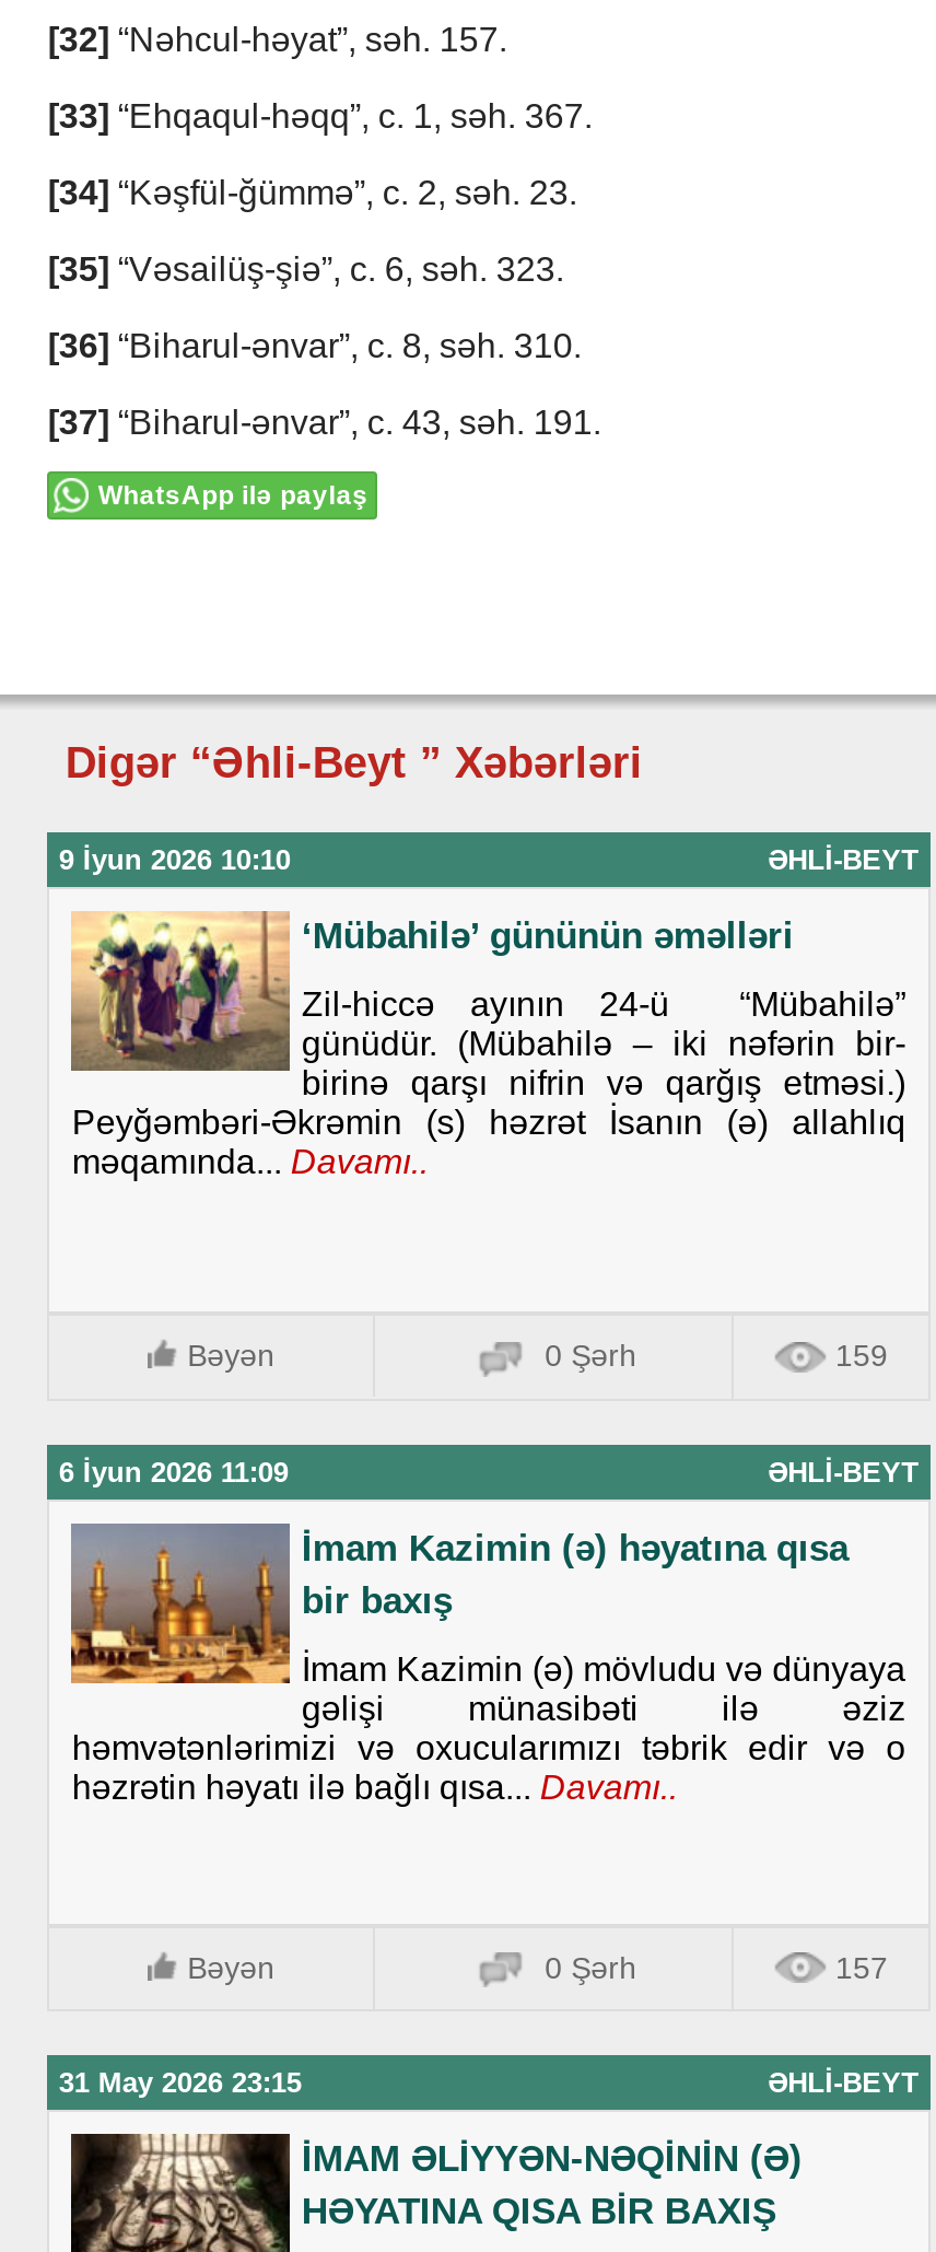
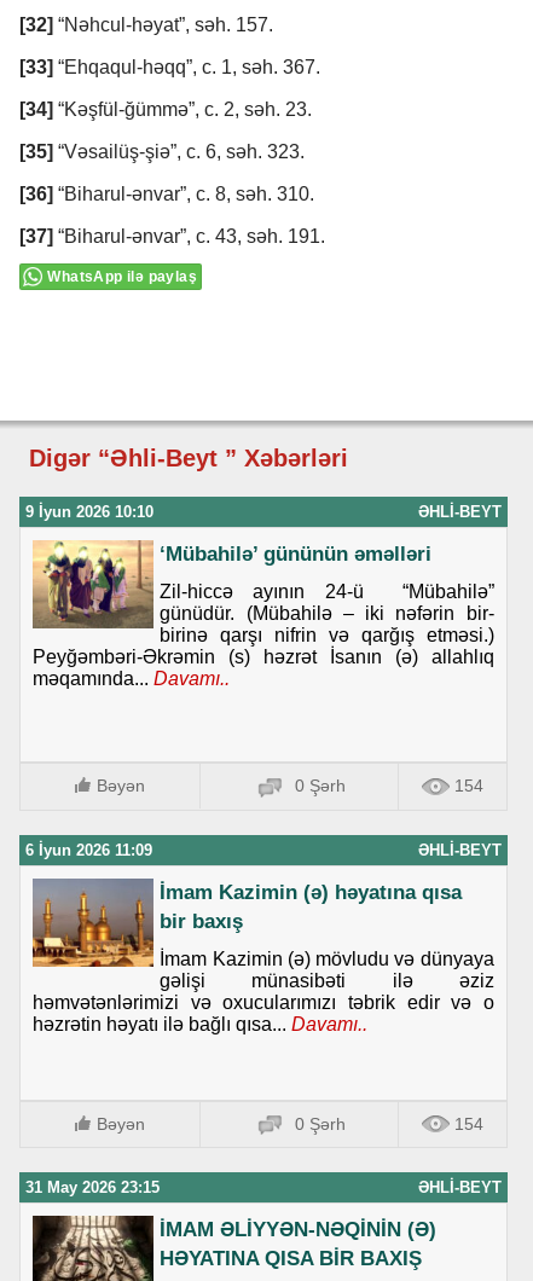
- 159
+ 154

- 157
+ 154
